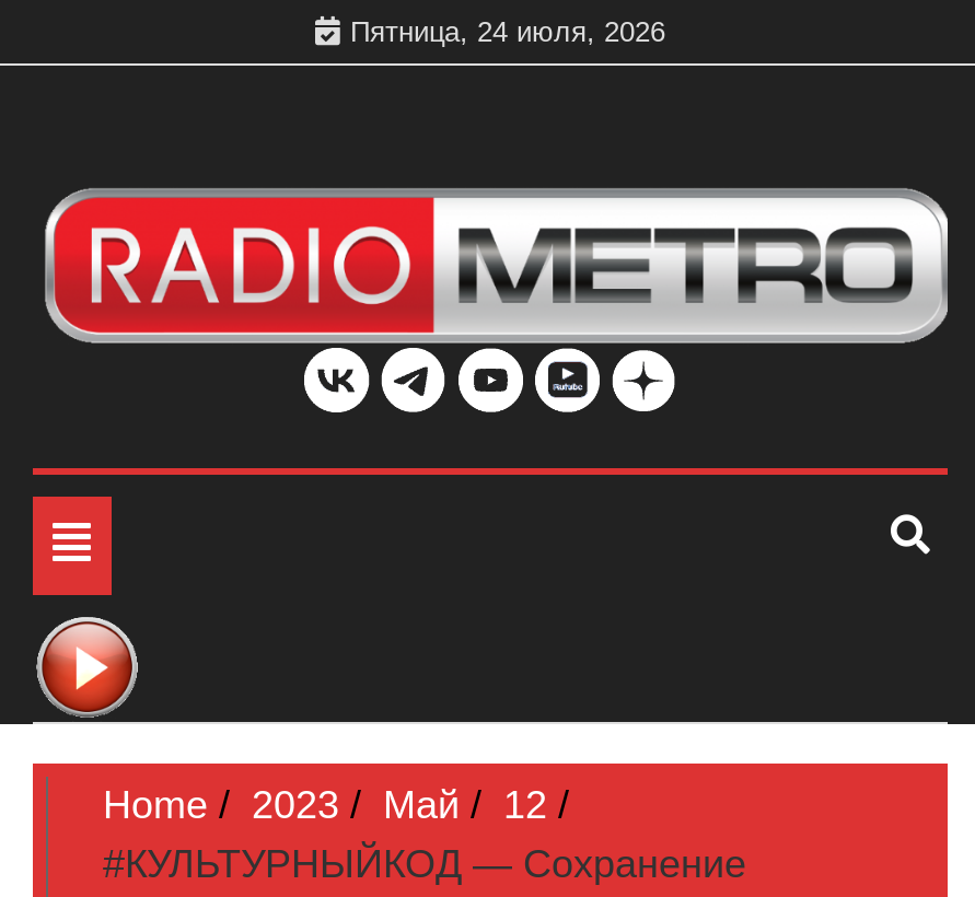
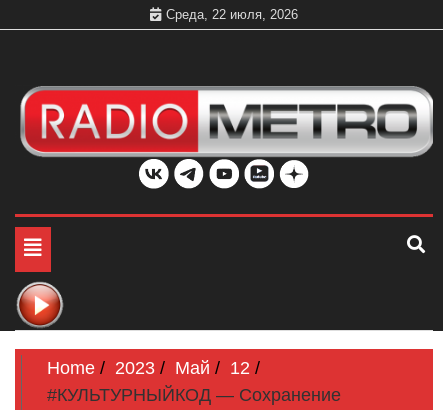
- Пятница, 24 июля, 2026
+ Среда, 22 июля, 2026
